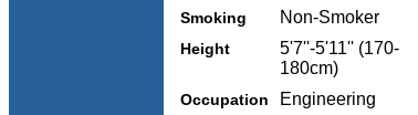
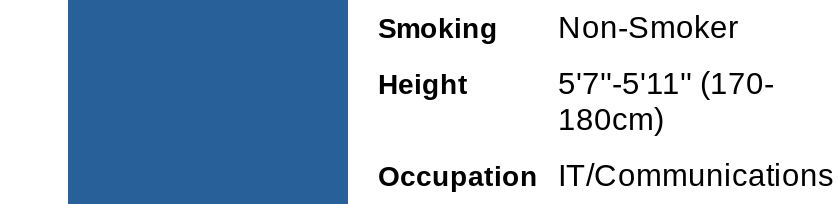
- Engineering
+ IT/Communications
